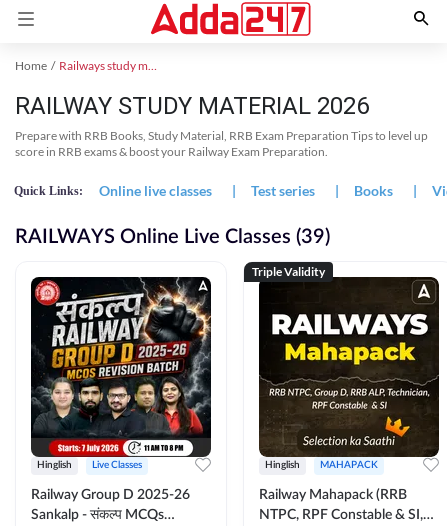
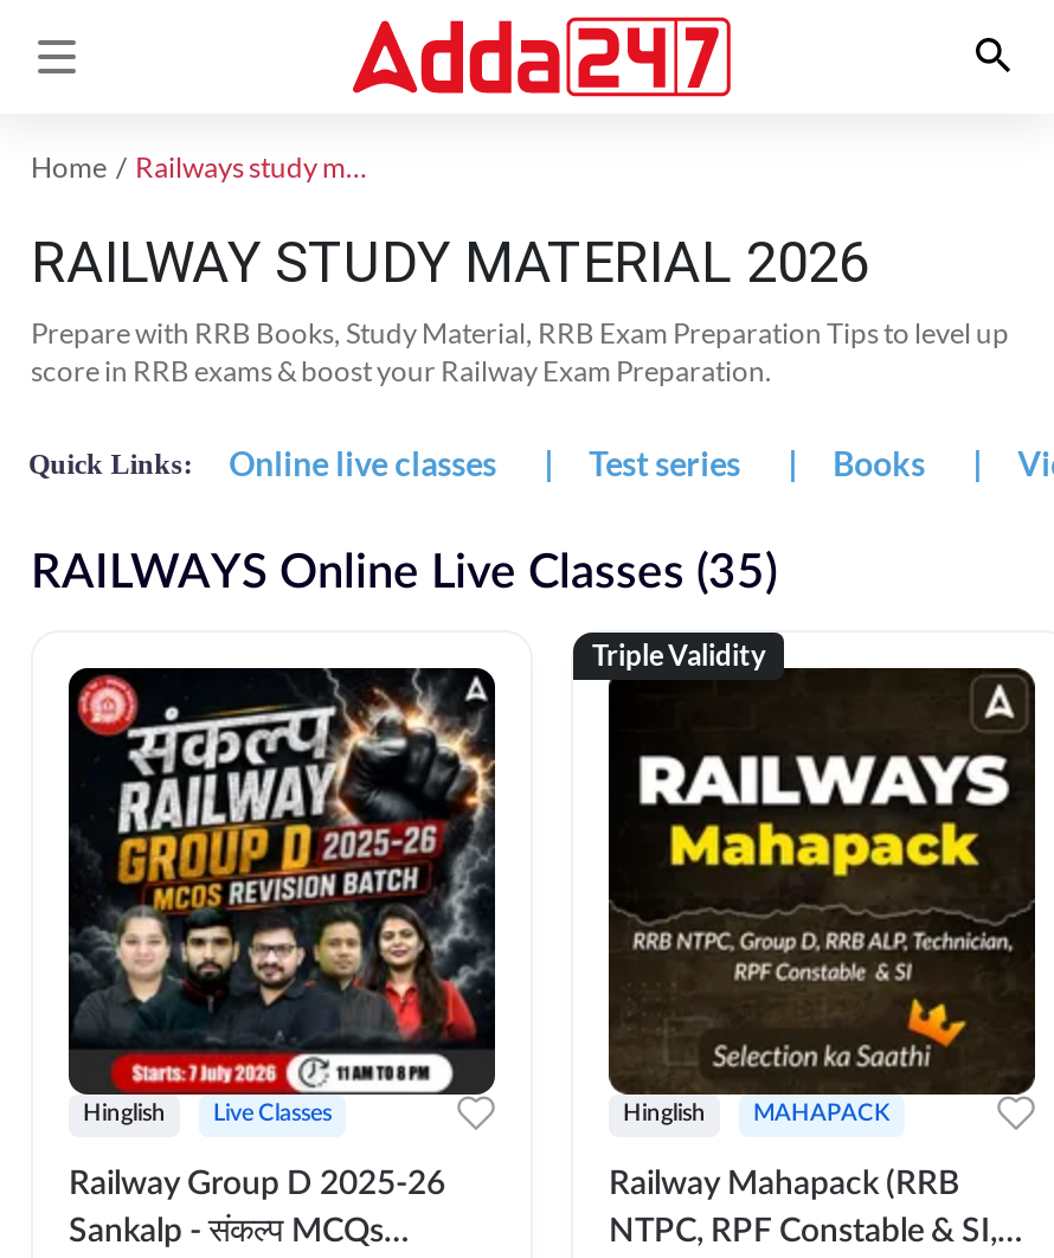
- RAILWAYS Online Live Classes (39)
+ RAILWAYS Online Live Classes (35)
